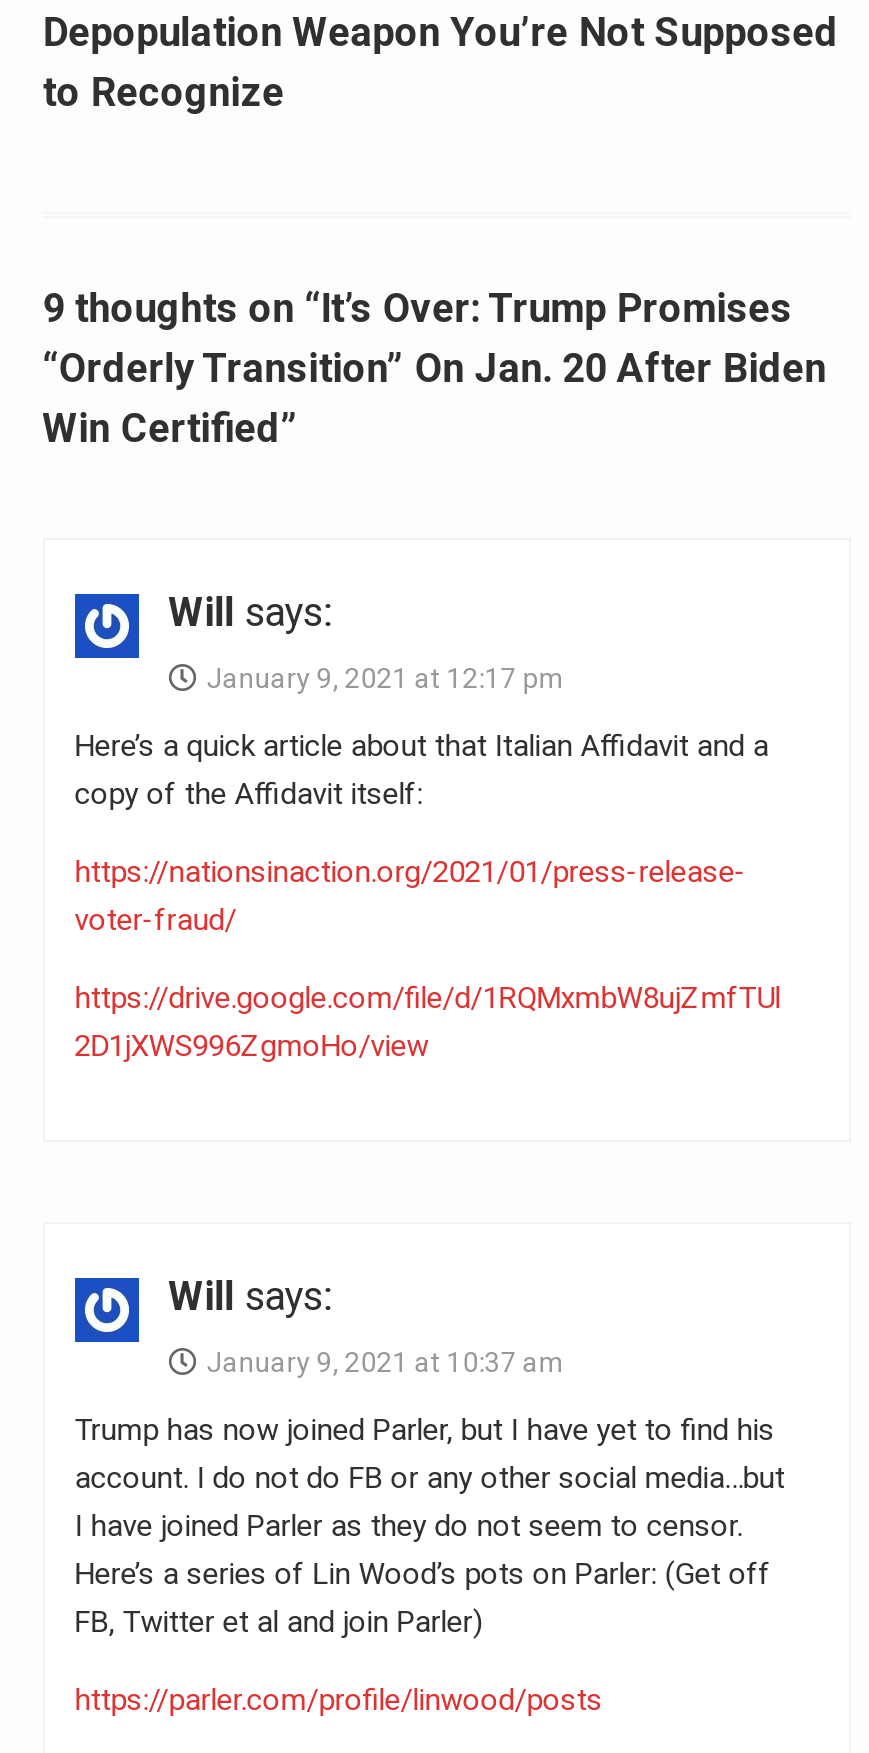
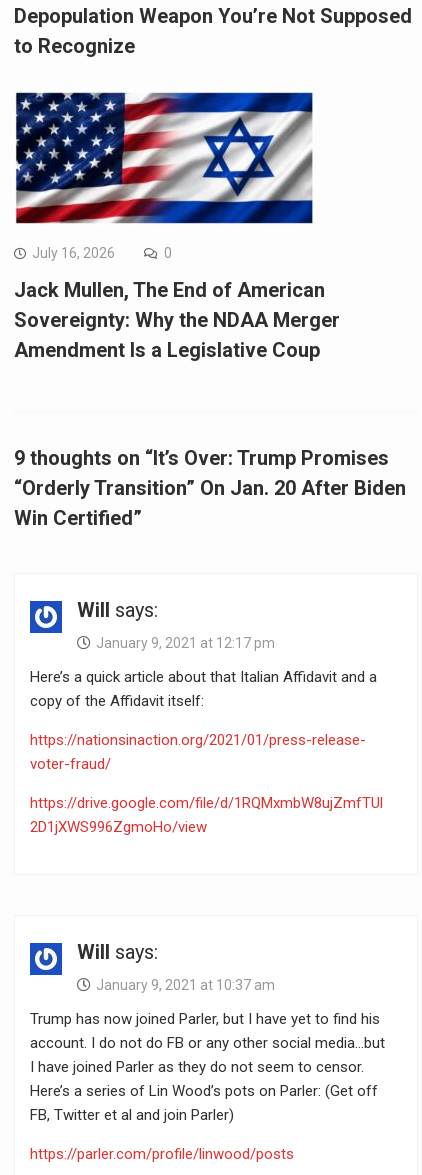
+ [image]
+ July 16, 2026
+ 0
+ Jack Mullen, The End of American
+ Sovereignty: Why the NDAA Merger
+ Amendment Is a Legislative Coup
